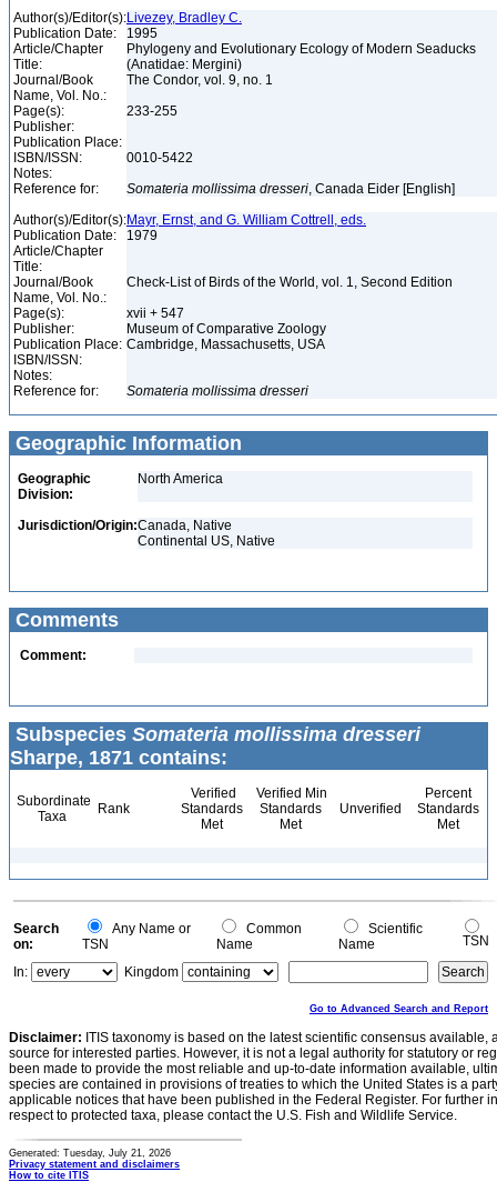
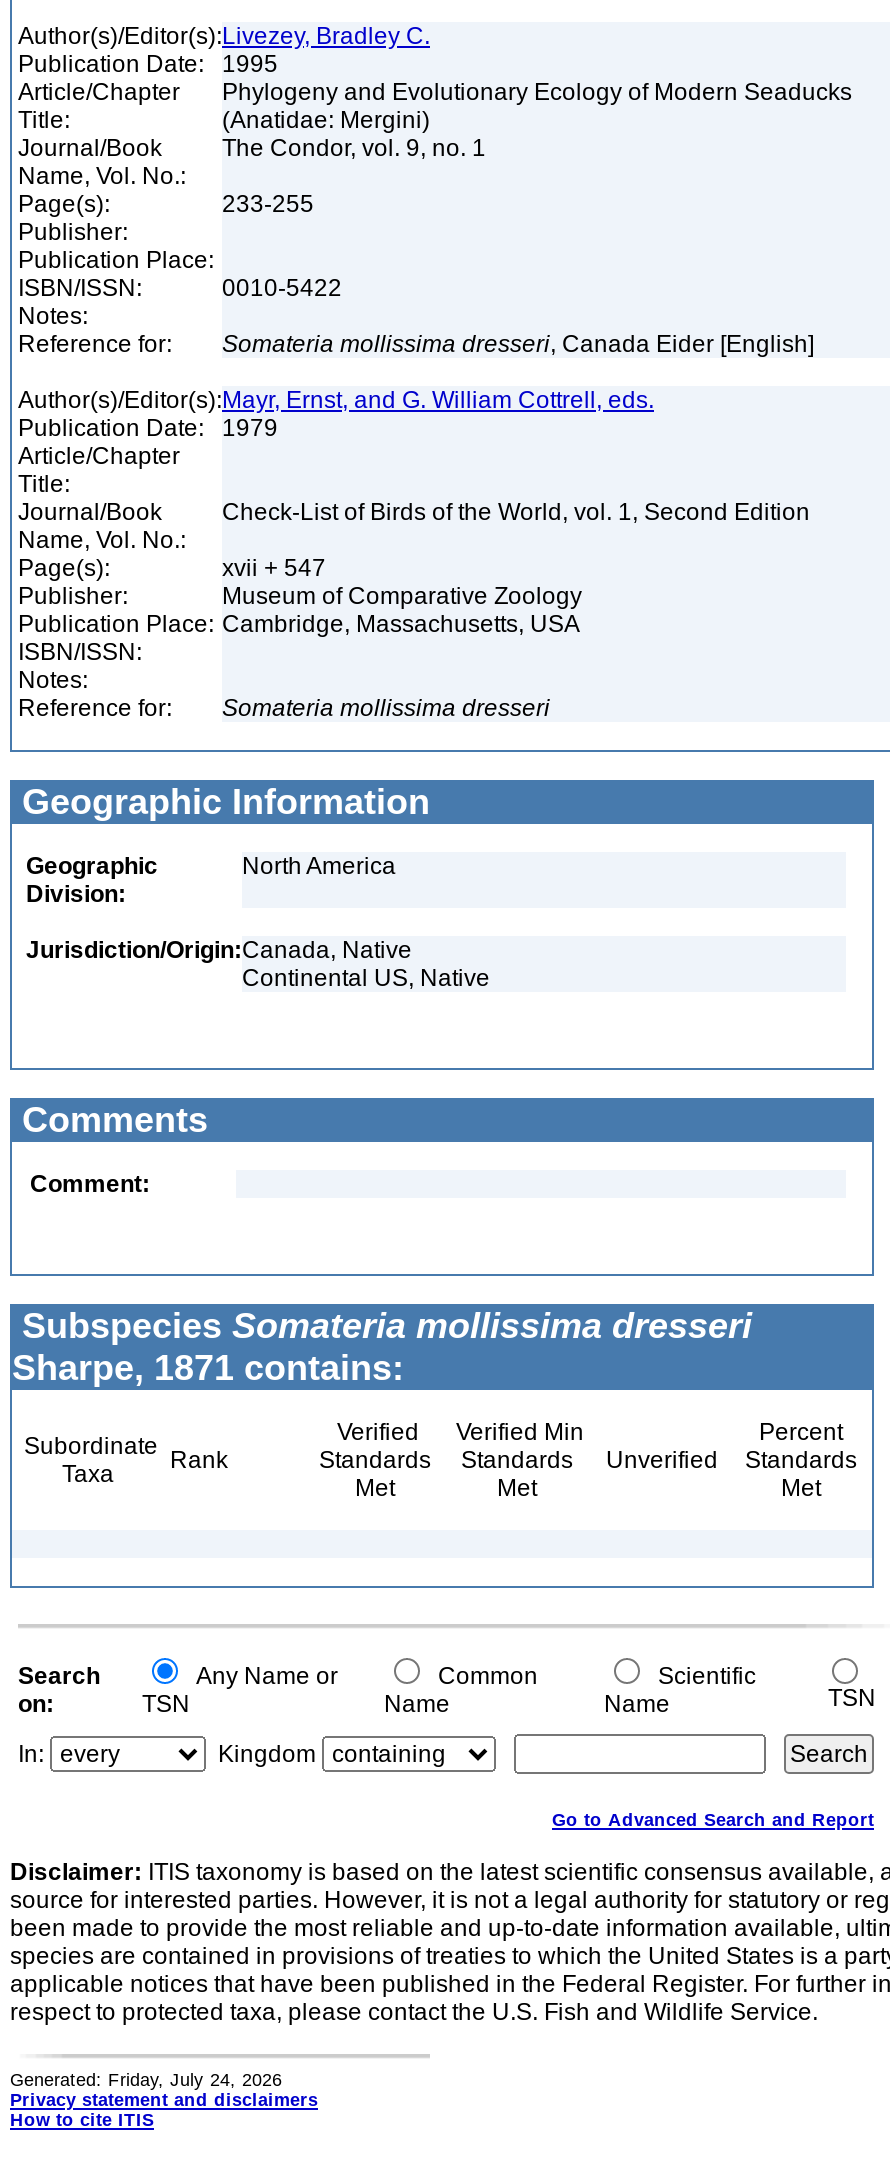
- Generated: Tuesday, July 21, 2026
+ Generated: Friday, July 24, 2026
